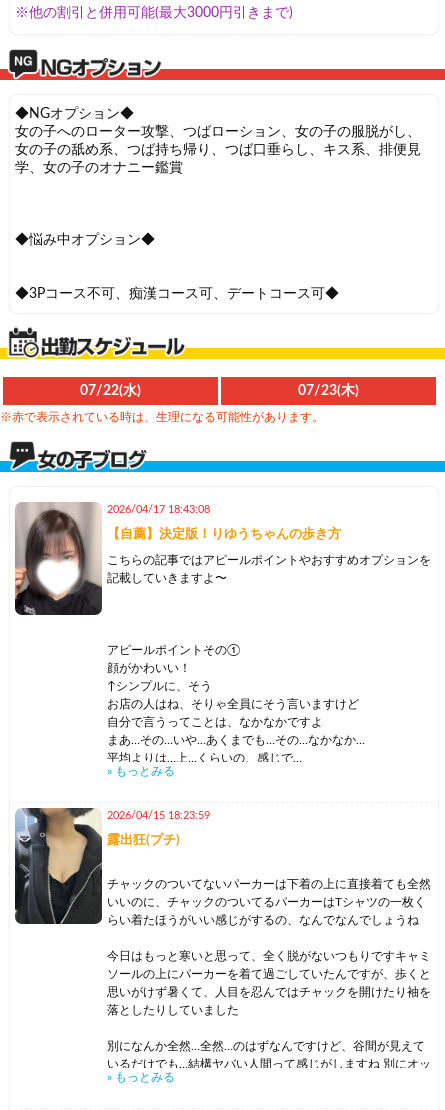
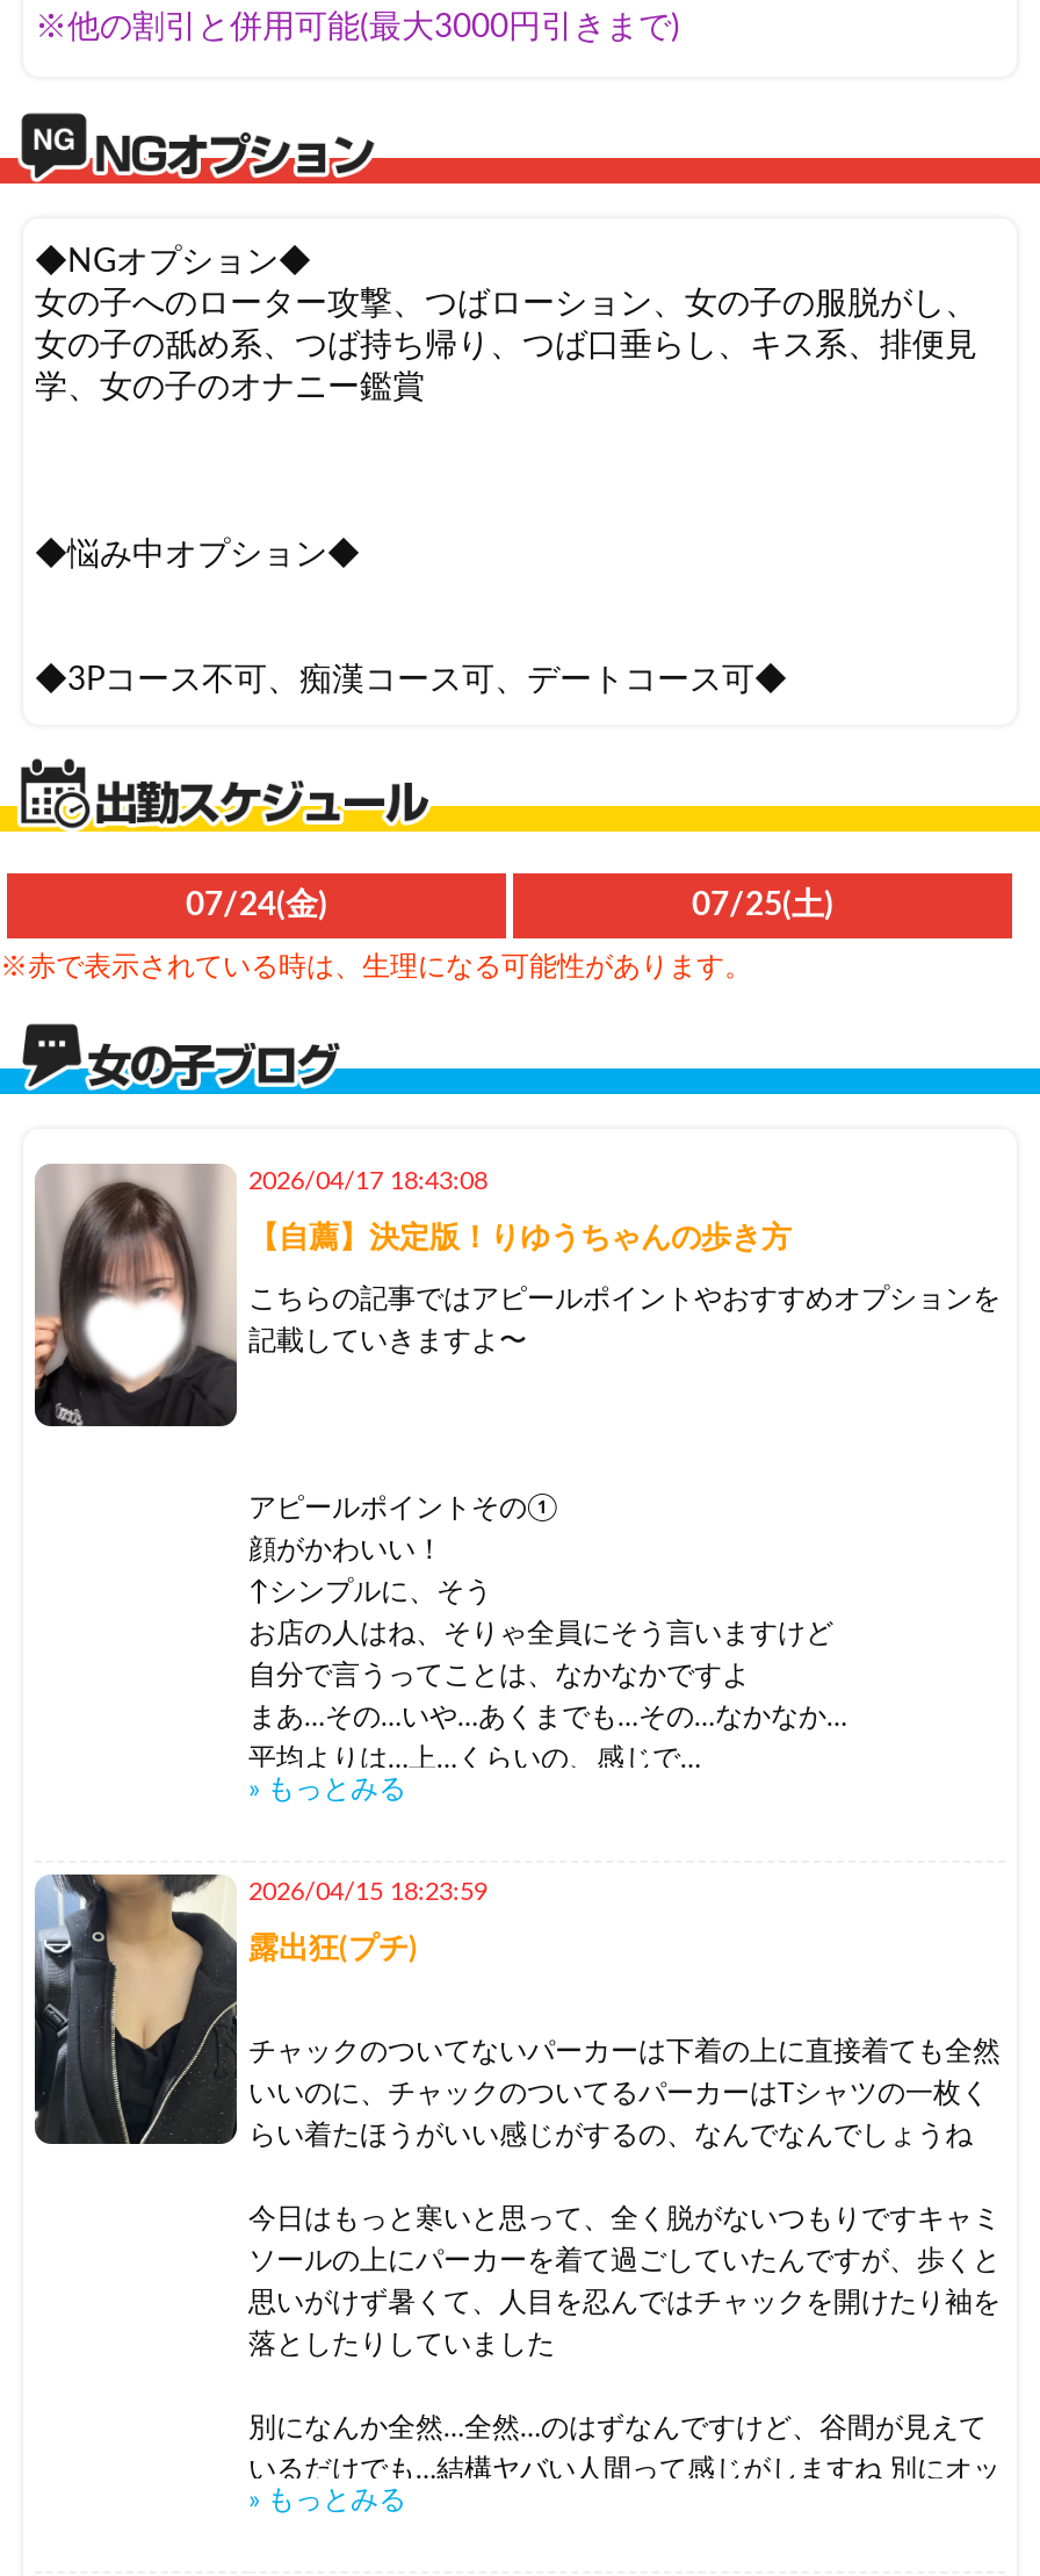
- 07/22(水)
- 07/23(木)
+ 07/24(金)
+ 07/25(土)
